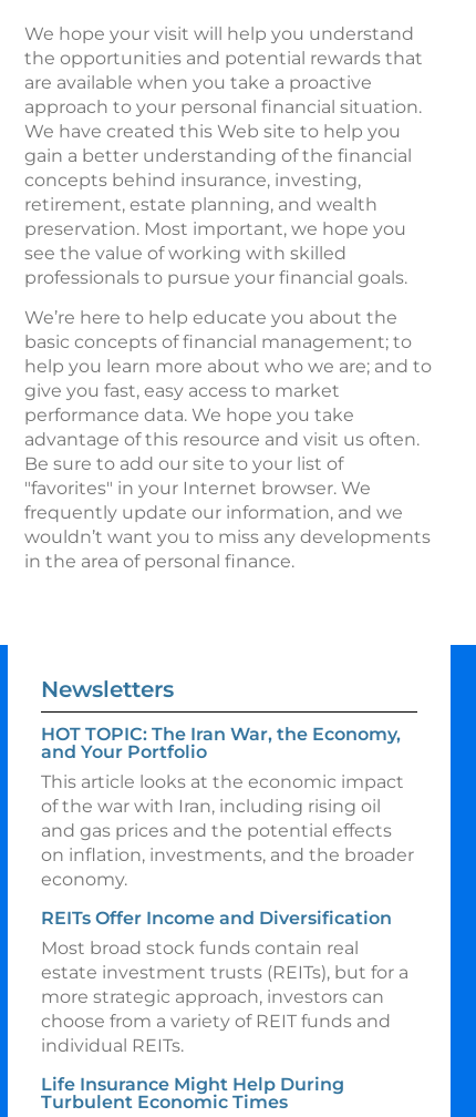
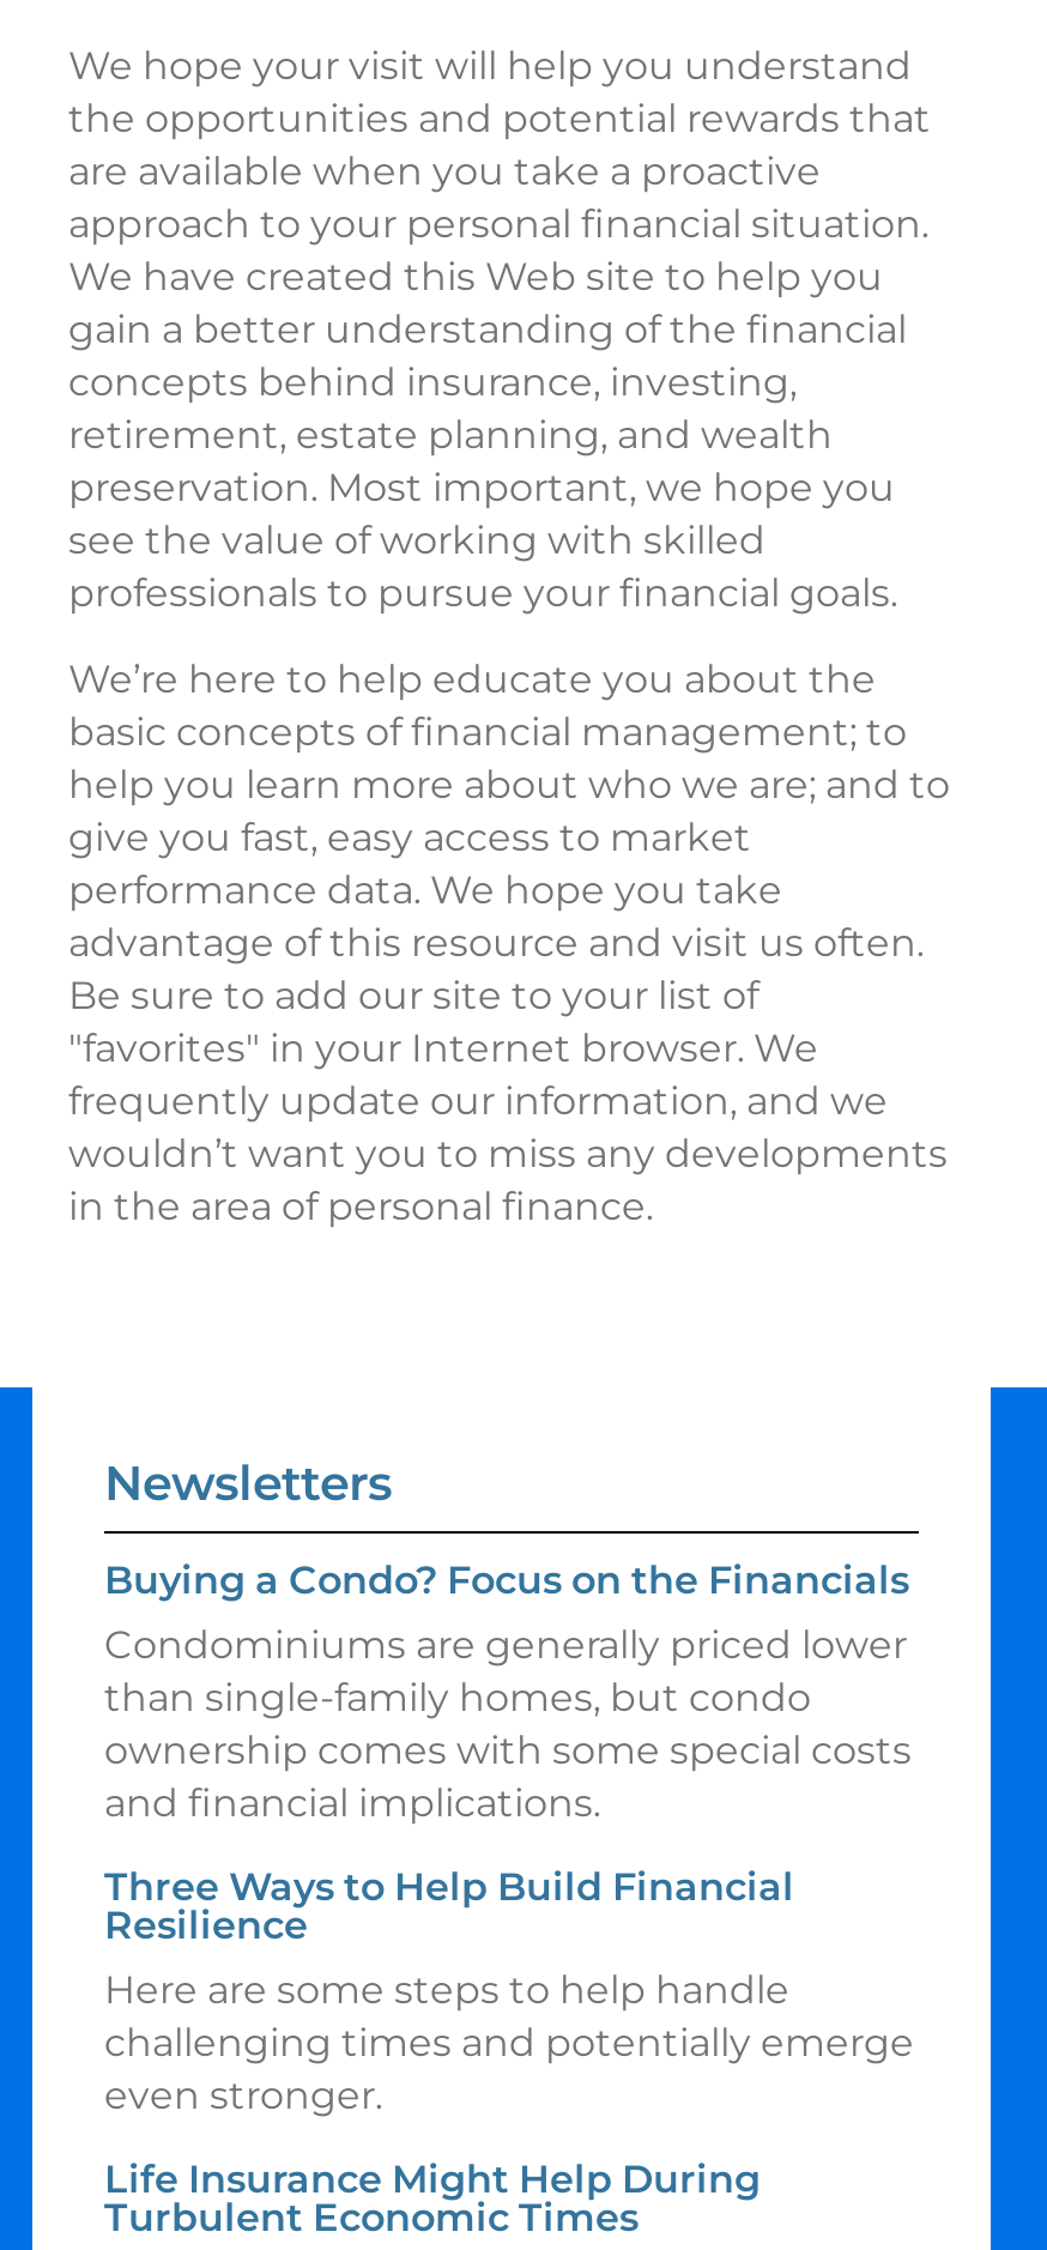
- HOT TOPIC: The Iran War, the Economy,
- and Your Portfolio
- This article looks at the economic impact
- of the war with Iran, including rising oil
- and gas prices and the potential effects
- on inflation, investments, and the broader
- economy.
+ Buying a Condo? Focus on the Financials
+ Condominiums are generally priced lower
+ than single-family homes, but condo
+ ownership comes with some special costs
+ and financial implications.

- REITs Offer Income and Diversification
- Most broad stock funds contain real
- estate investment trusts (REITs), but for a
- more strategic approach, investors can
- choose from a variety of REIT funds and
- individual REITs.
+ Three Ways to Help Build Financial
+ Resilience
+ Here are some steps to help handle
+ challenging times and potentially emerge
+ even stronger.
